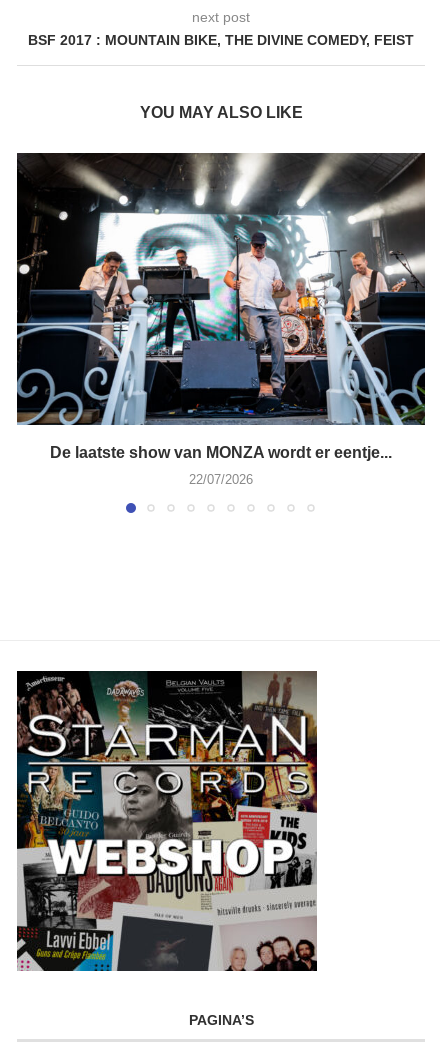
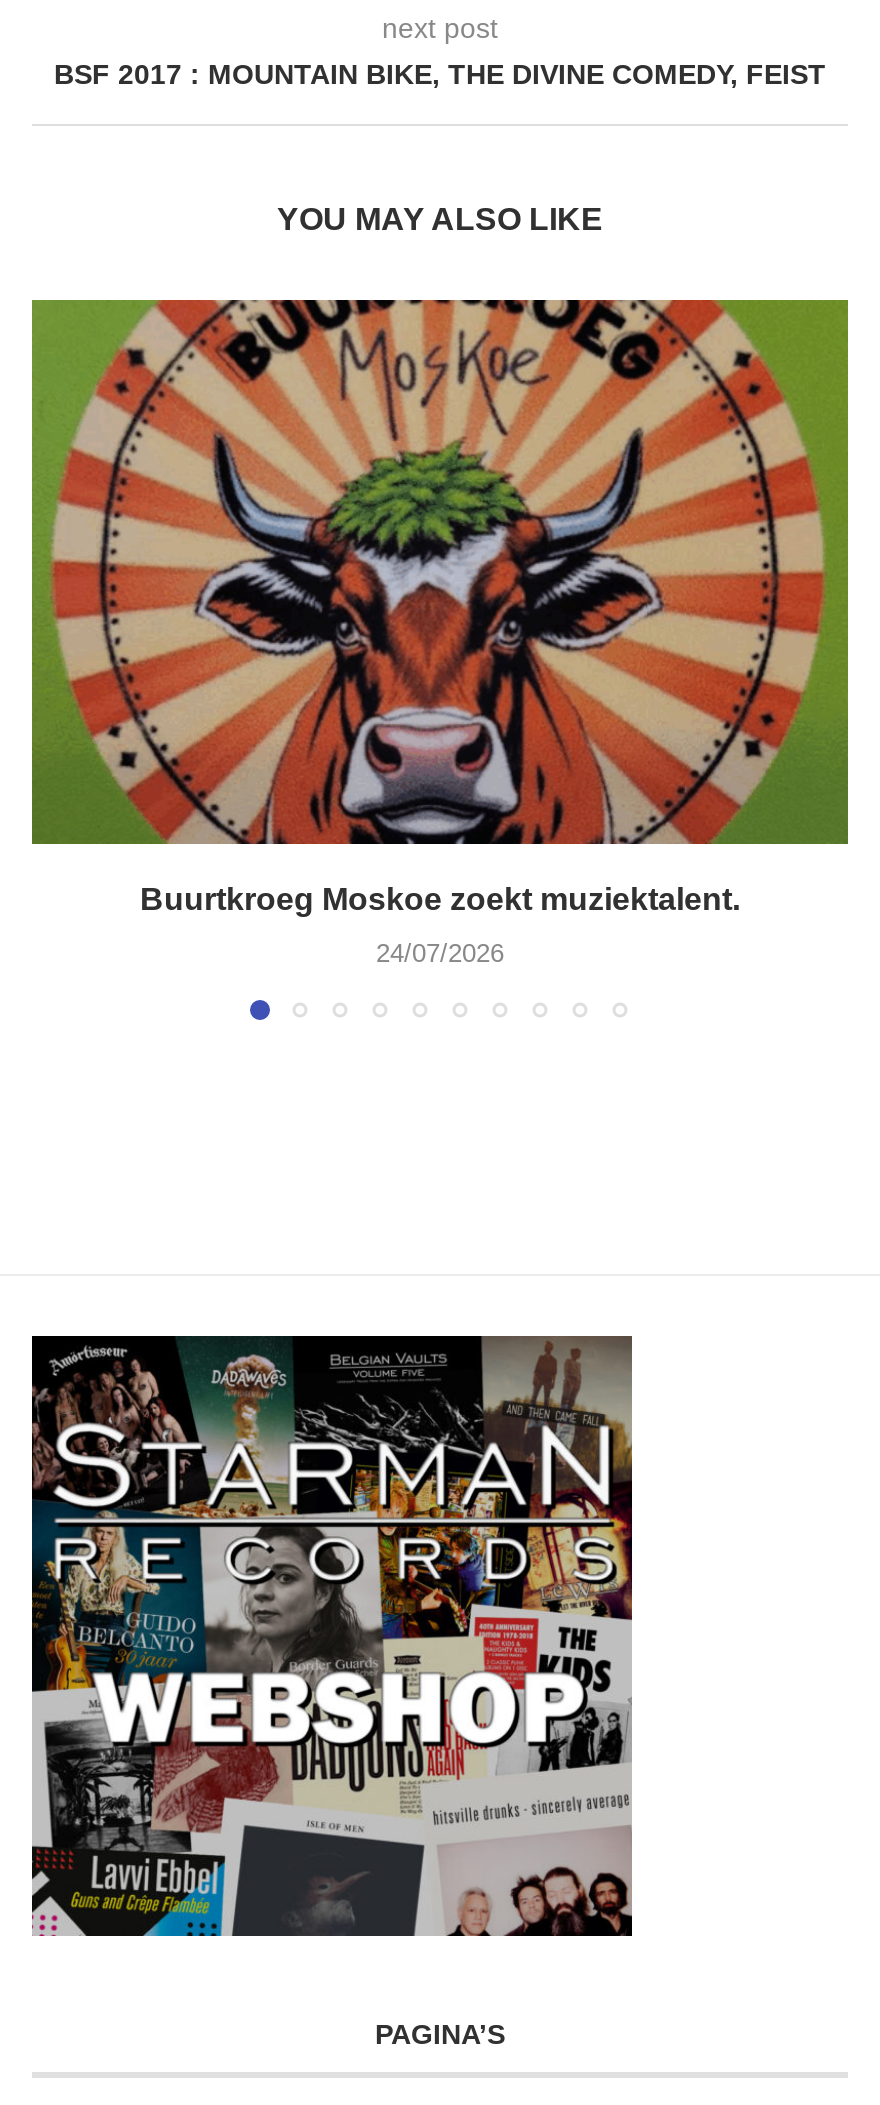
- [image]
- De laatste show van MONZA wordt er eentje...
+ [image]
+ Buurtkroeg Moskoe zoekt muziektalent.

- 22/07/2026
+ 24/07/2026
